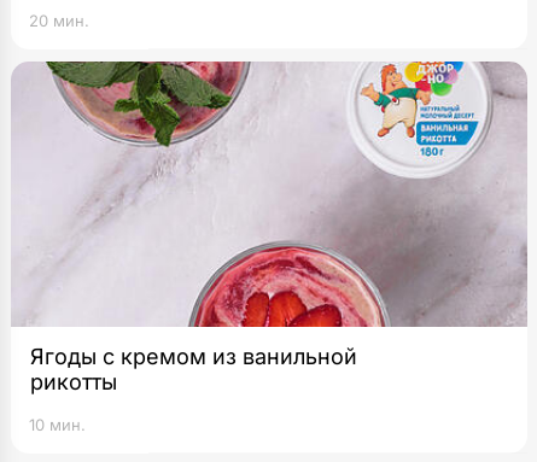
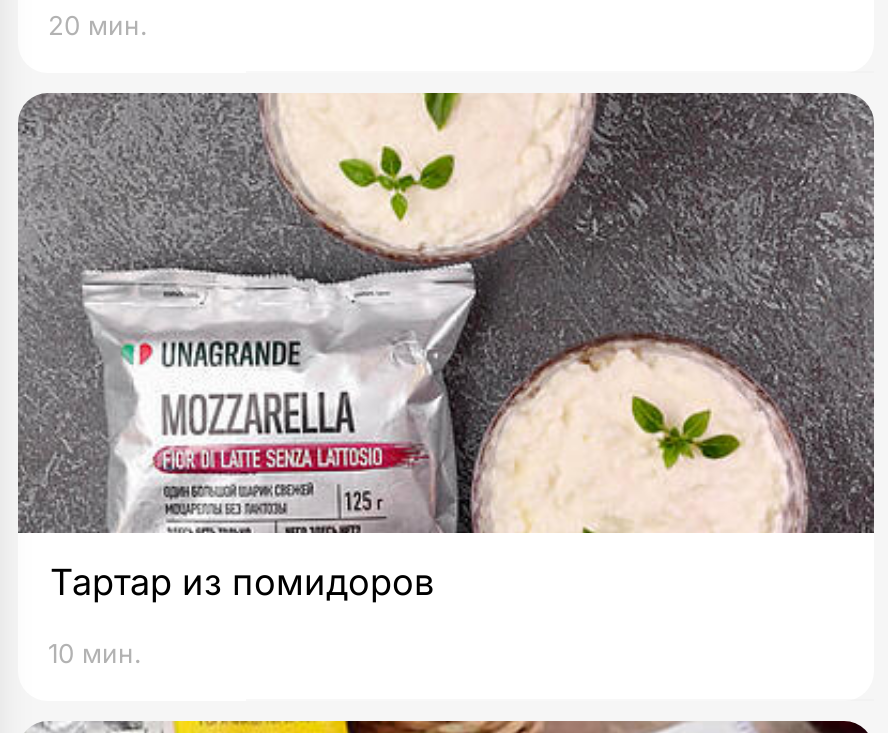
- [image]
- Ягоды с кремом из ванильной
- рикотты
+ [image]
+ Тартар из помидоров
